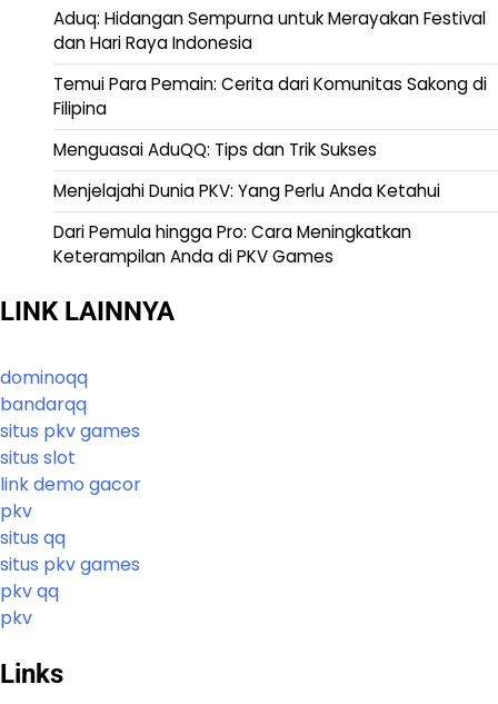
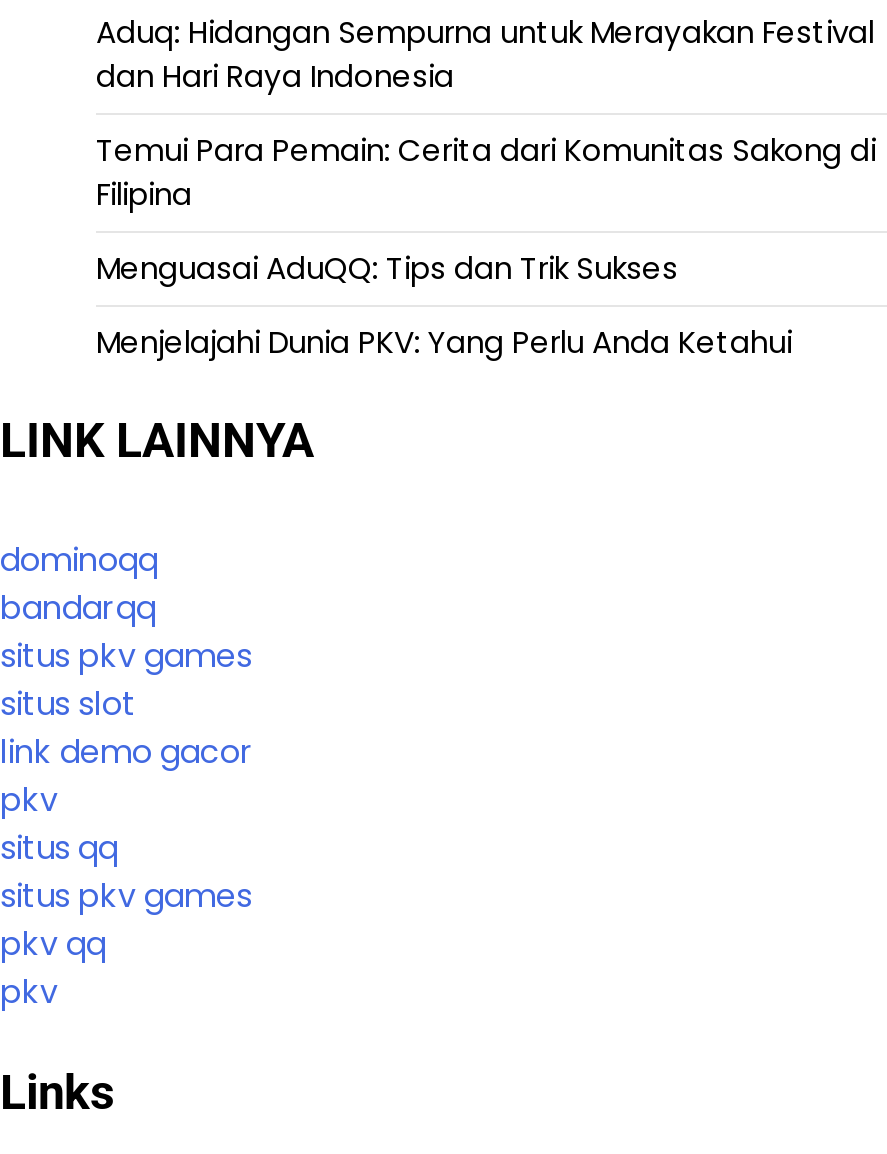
- Dari Pemula hingga Pro: Cara Meningkatkan
- Keterampilan Anda di PKV Games
